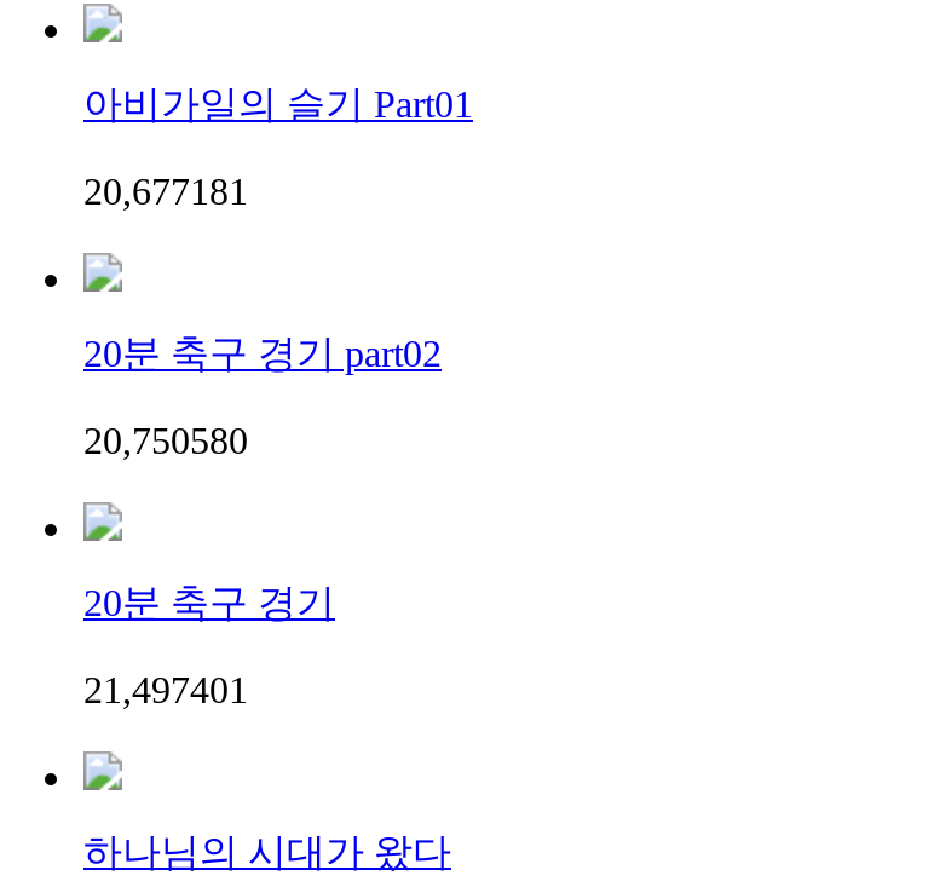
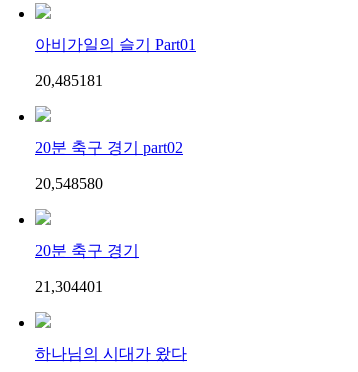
- 20,677181
+ 20,485181

- 20,750580
+ 20,548580

- 21,497401
+ 21,304401
